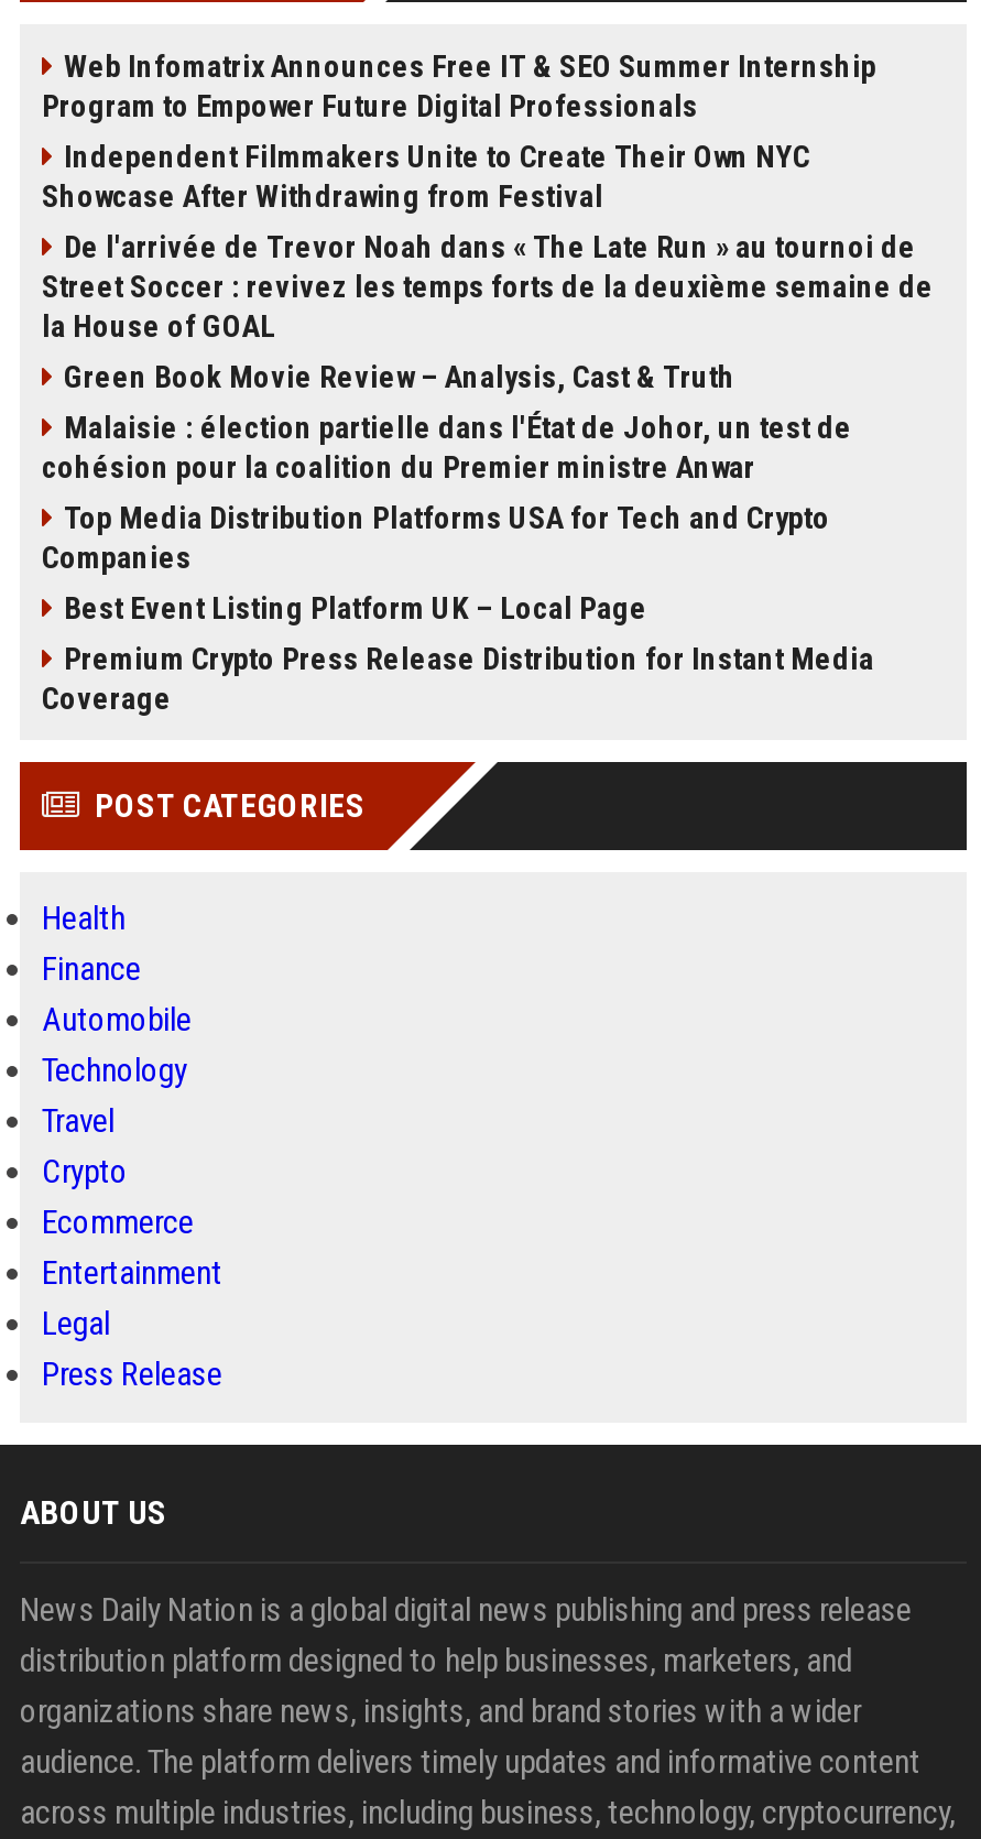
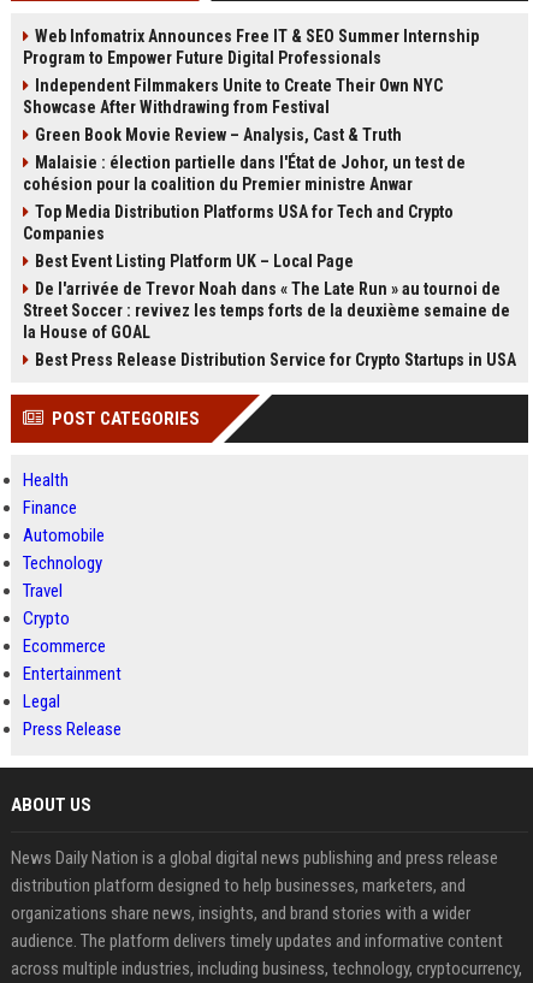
moved down: De l'arrivée de Trevor Noah dans « The Late Run » au tournoi de | Street Soccer : revivez les temps forts de la deuxième semaine de | la House of GOAL

moved up: Green Book Movie Review – Analysis, Cast & Truth | Malaisie : élection partielle dans l'État de Johor, un test de | cohésion pour la coalition du Premier ministre Anwar | Top Media Distribution Platforms USA for Tech and Crypto | Companies | Best Event Listing Platform UK – Local Page

- Premium Crypto Press Release Distribution for Instant Media
- Coverage
+ Best Press Release Distribution Service for Crypto Startups in USA
